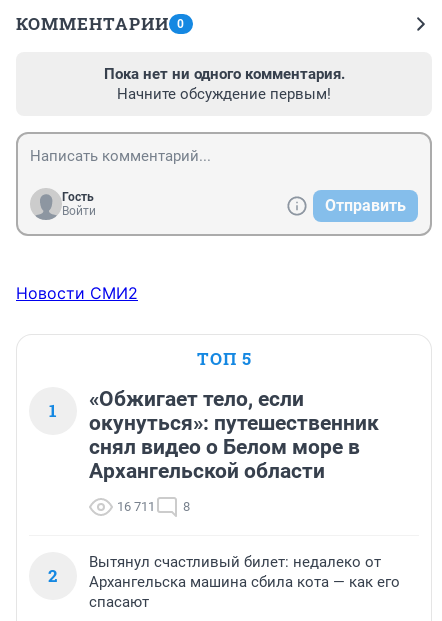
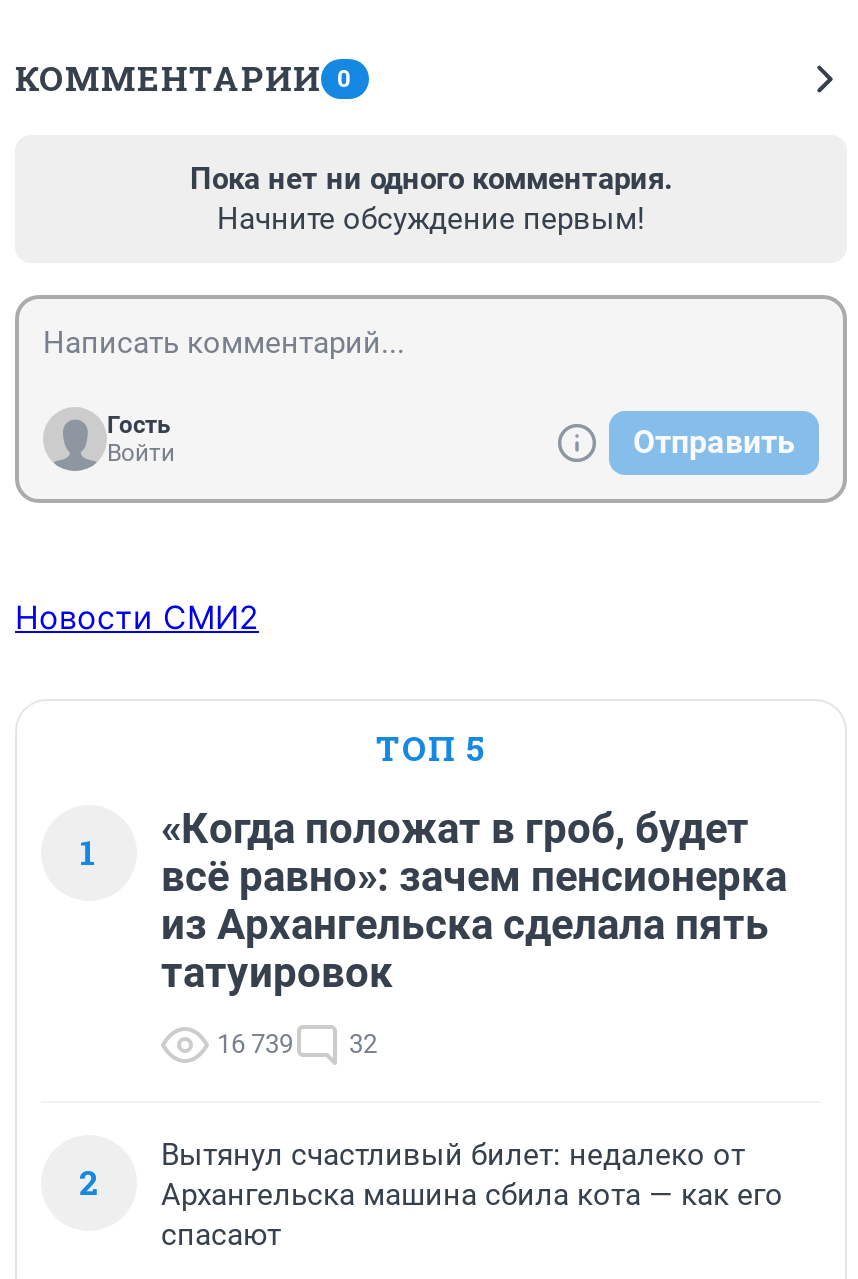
- «Обжигает тело, если
- окунуться»: путешественник
- снял видео о Белом море в
- Архангельской области
+ «Когда положат в гроб, будет
+ всё равно»: зачем пенсионерка
+ из Архангельска сделала пять
+ татуировок

- 16 711
- 8
+ 16 739
+ 32
